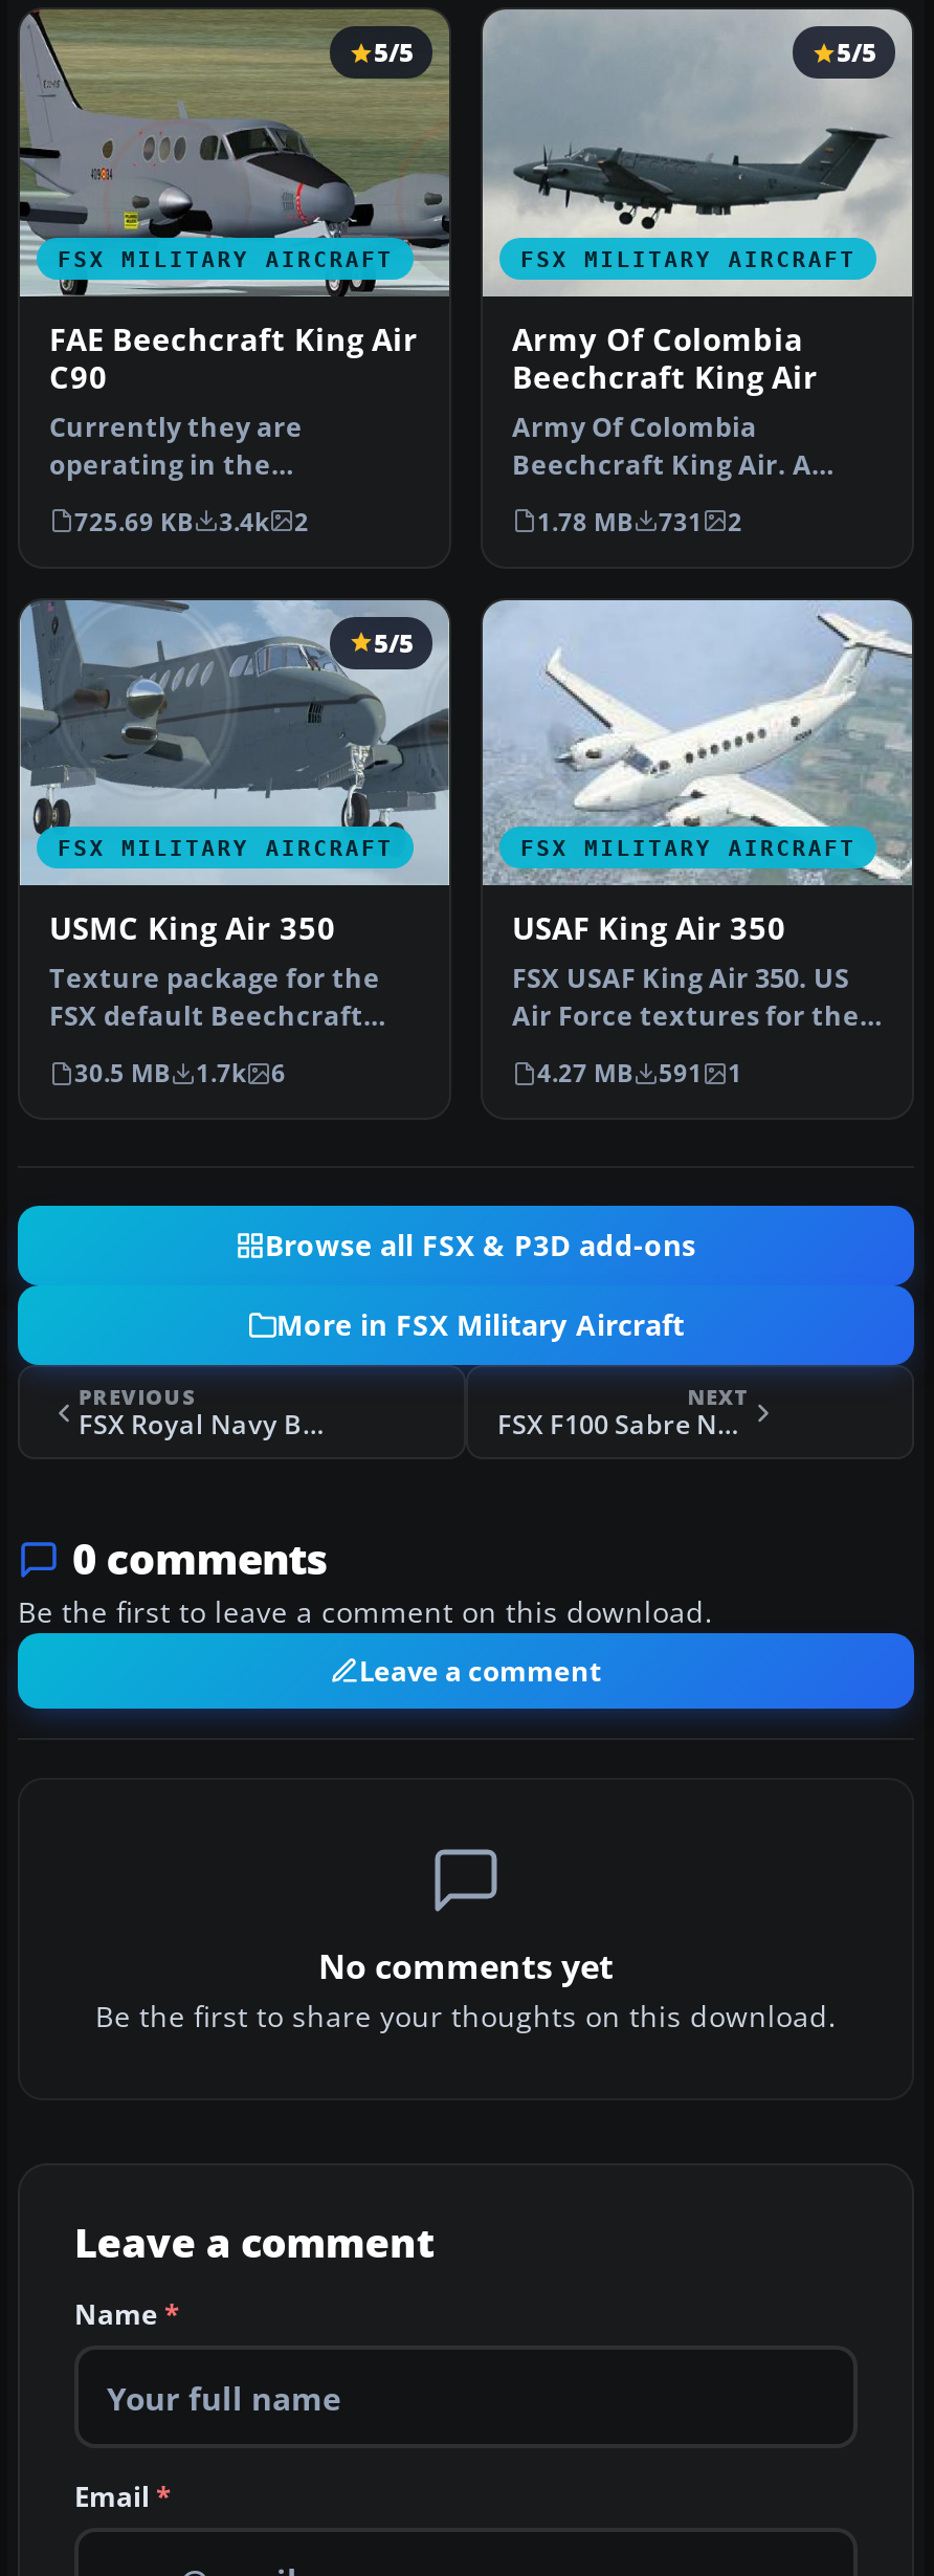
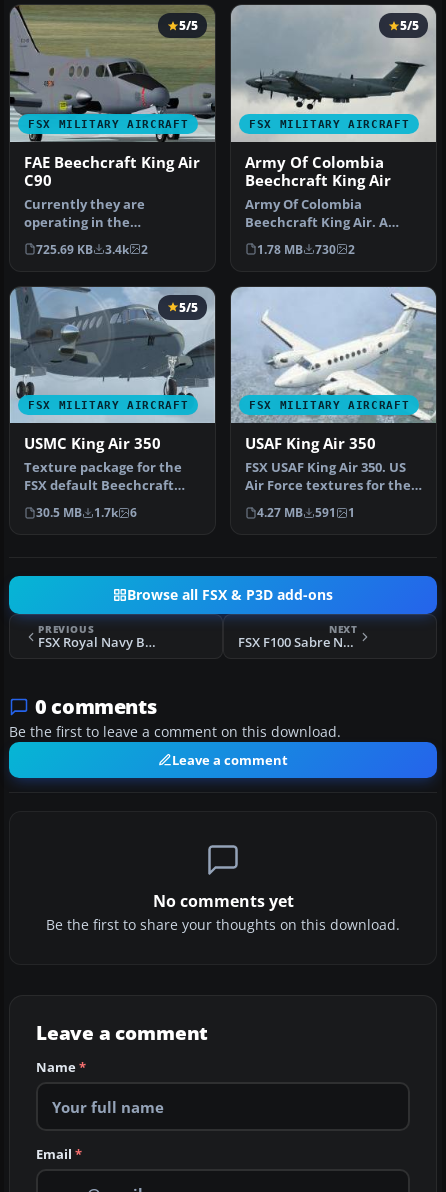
- 1.78 MB 731 2
+ 1.78 MB 730 2

- More in FSX Military Aircraft
